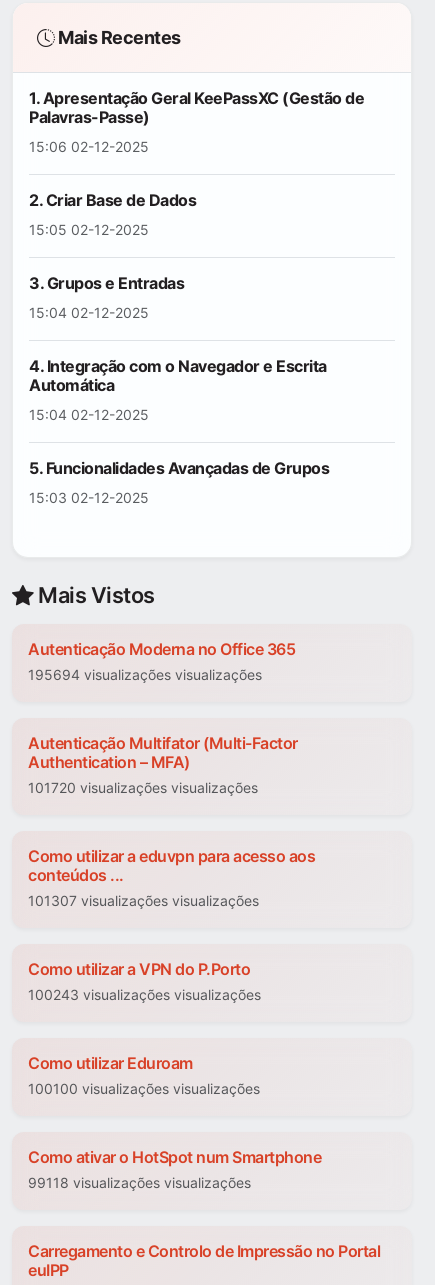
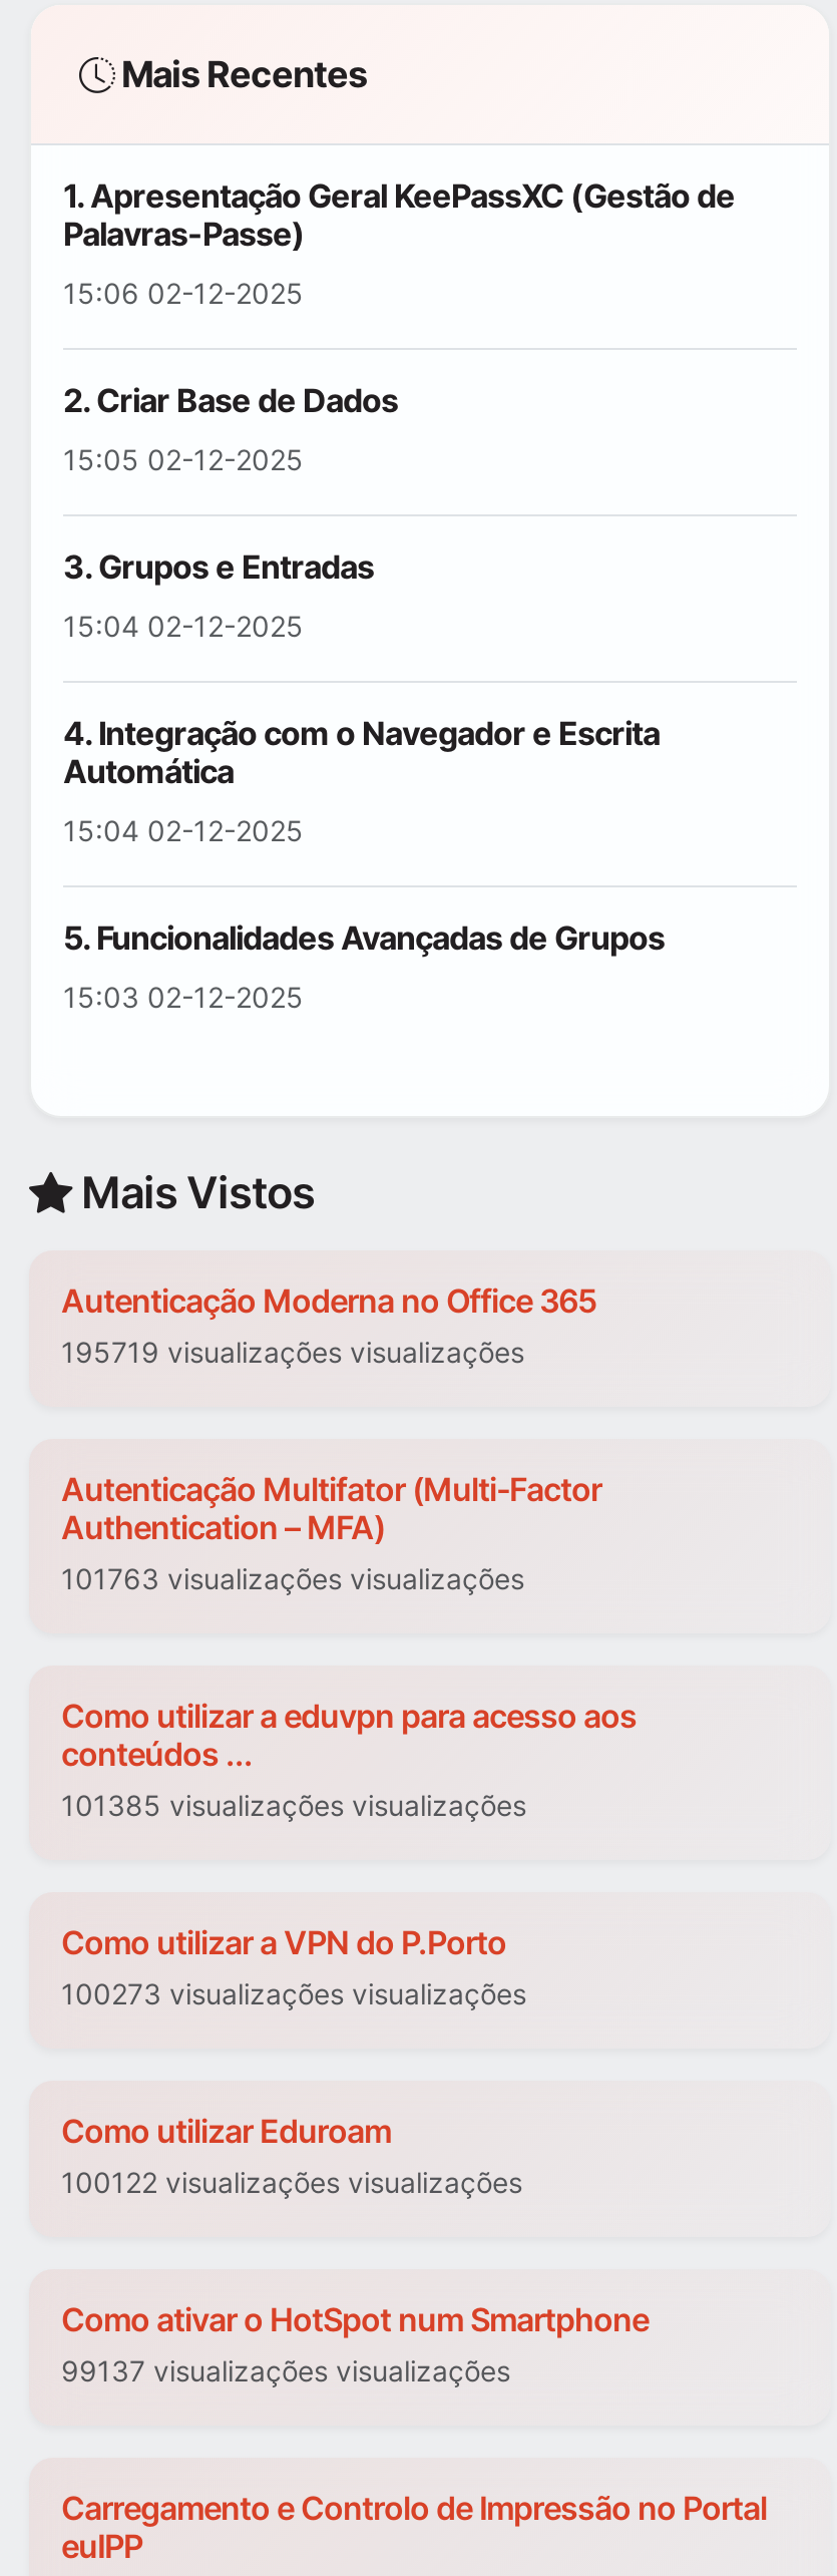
- 195694 visualizações visualizações
+ 195719 visualizações visualizações

- 101720 visualizações visualizações
+ 101763 visualizações visualizações

- 101307 visualizações visualizações
+ 101385 visualizações visualizações

- 100243 visualizações visualizações
+ 100273 visualizações visualizações

- 100100 visualizações visualizações
+ 100122 visualizações visualizações

- 99118 visualizações visualizações
+ 99137 visualizações visualizações
